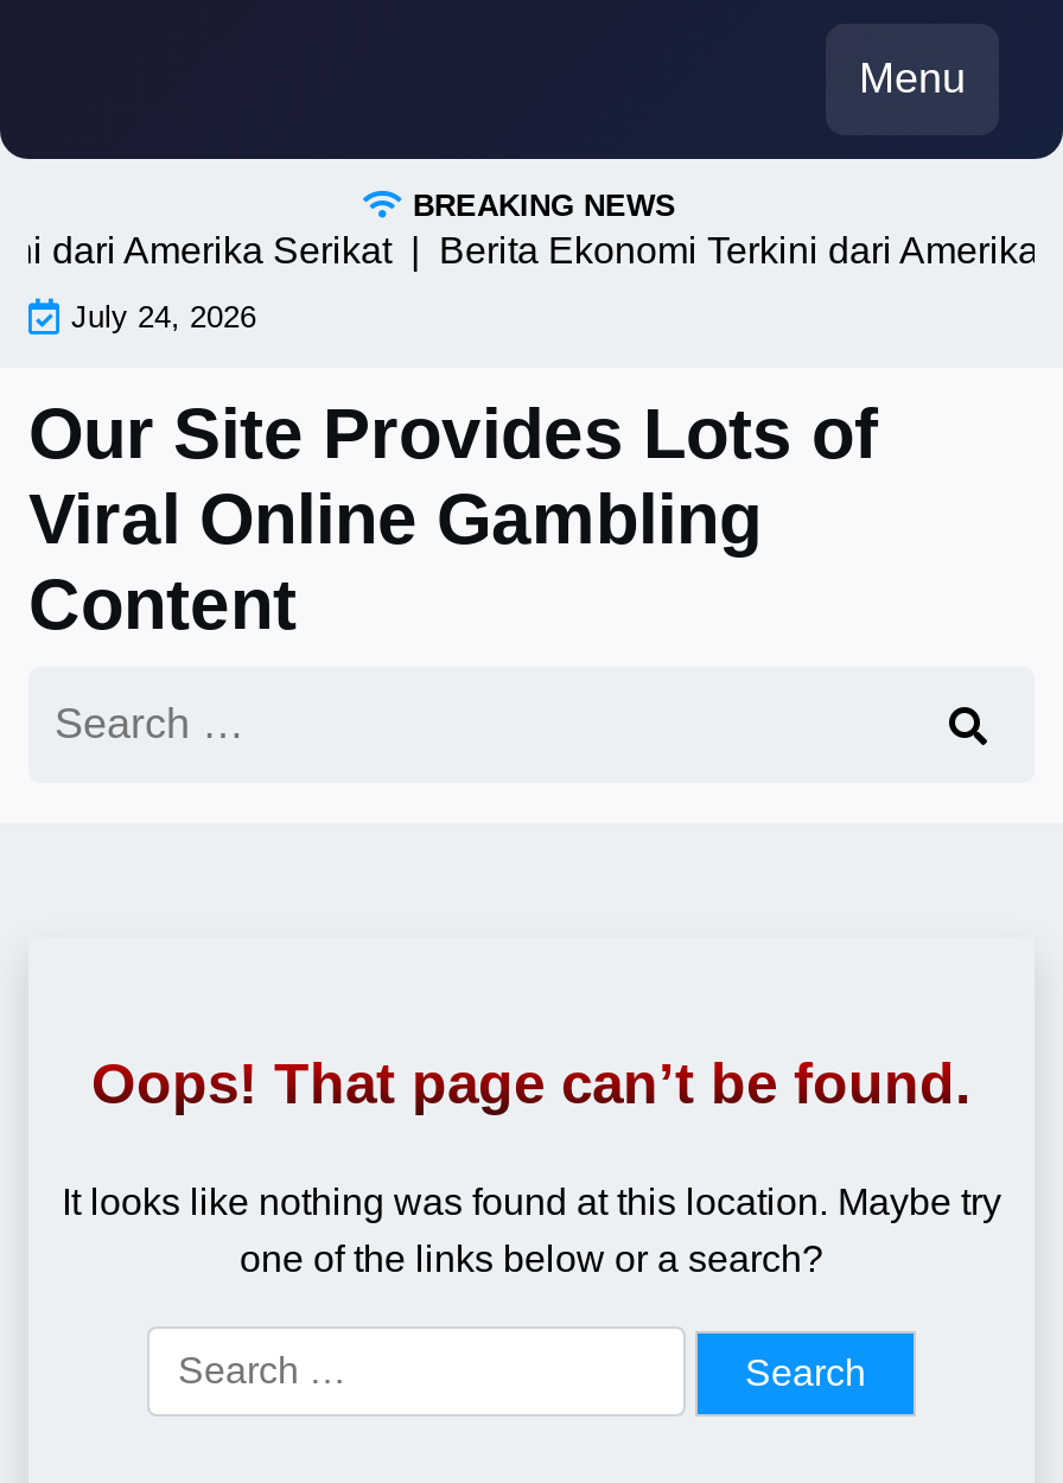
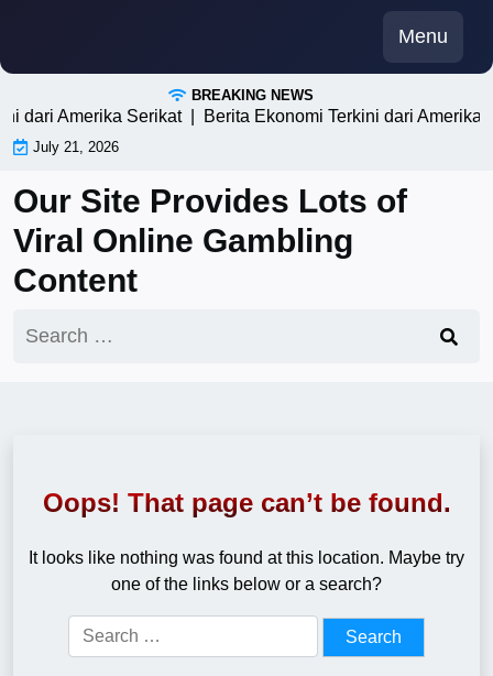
- July 24, 2026
+ July 21, 2026
